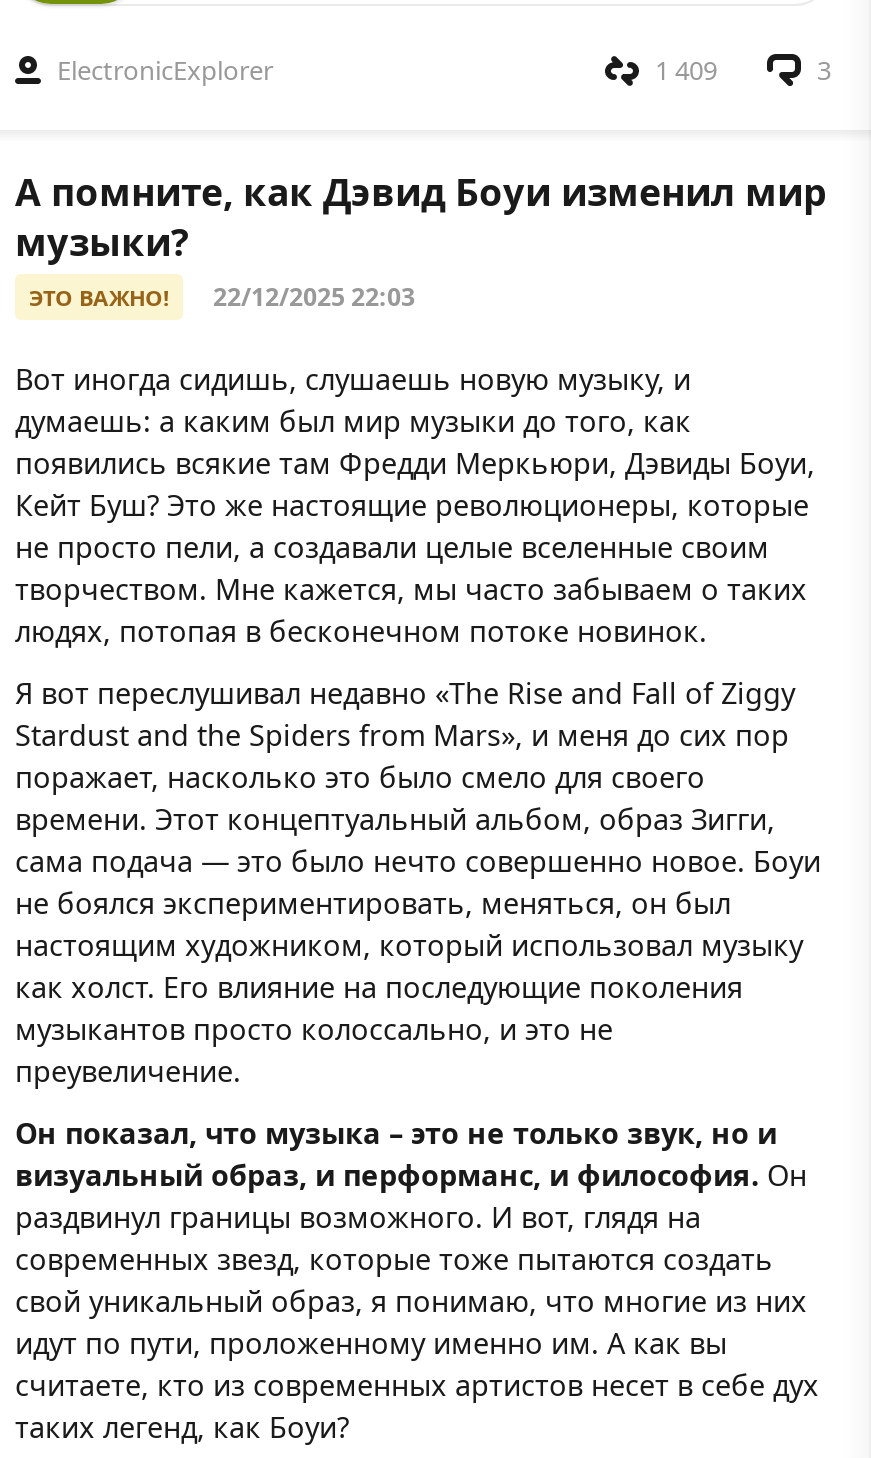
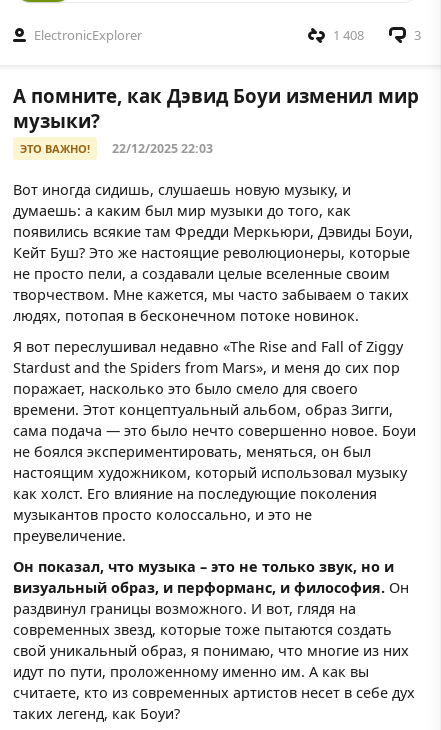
- 1 409
+ 1 408
